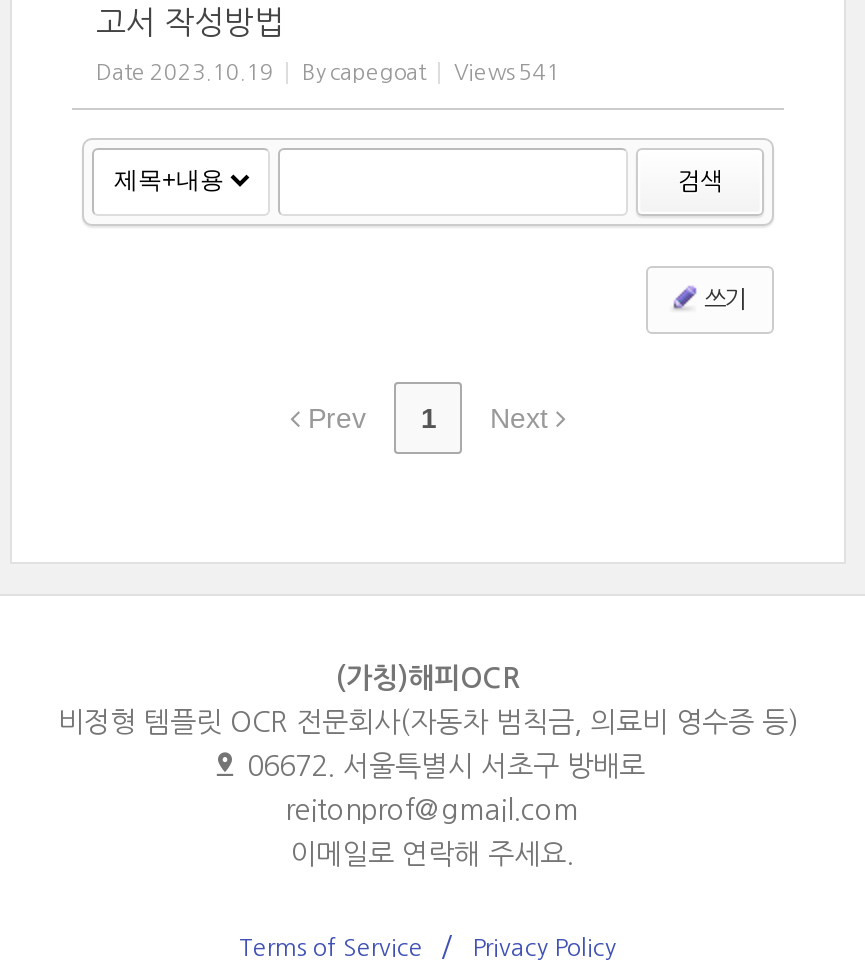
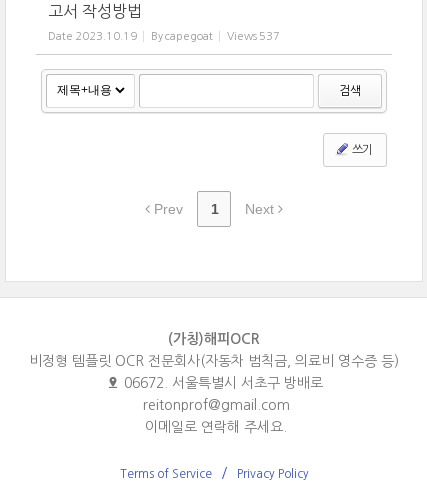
- Date 2023.10.19 By capegoat Views 541
+ Date 2023.10.19 By capegoat Views 537
